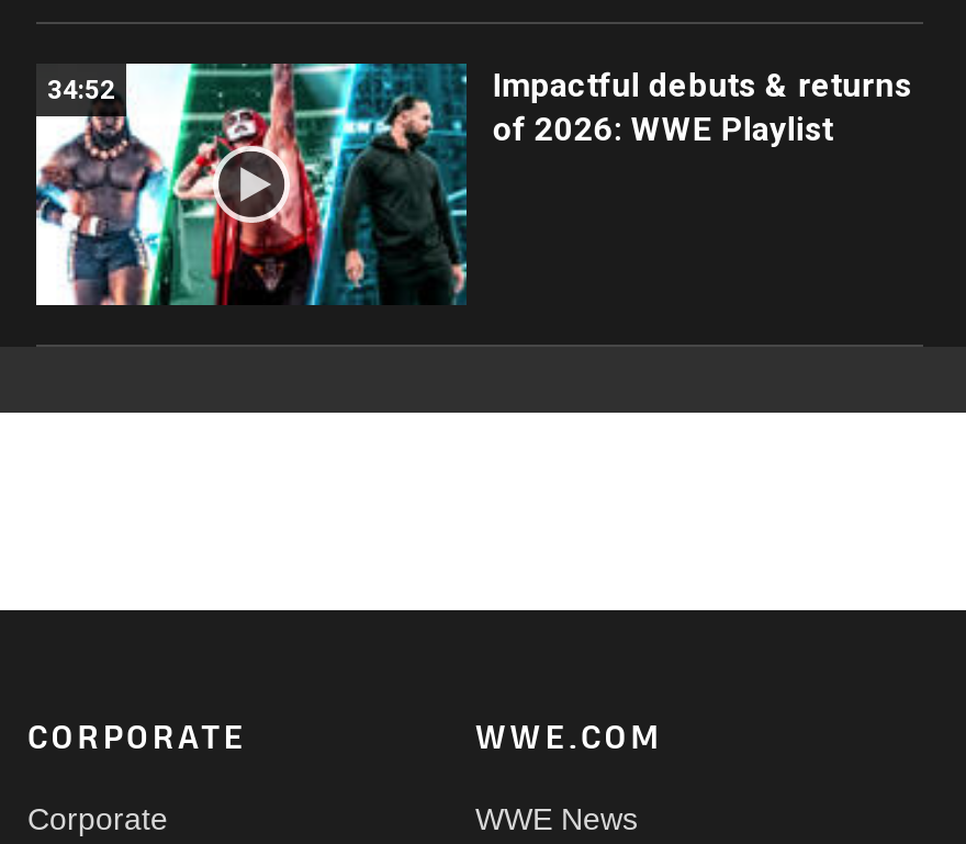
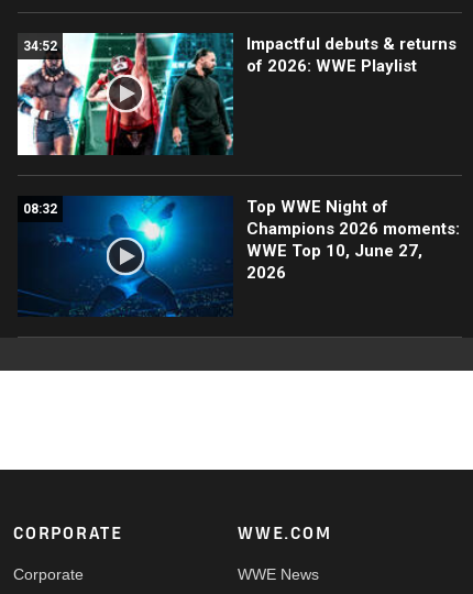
+ [image]
+ 08:32
+ Top WWE Night of
+ Champions 2026 moments:
+ WWE Top 10, June 27,
+ 2026
